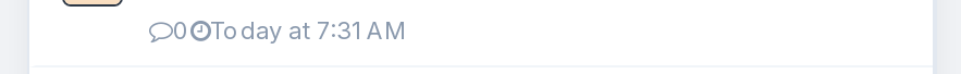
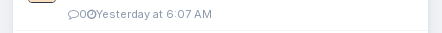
- Today at 7:31 AM
+ Yesterday at 6:07 AM
